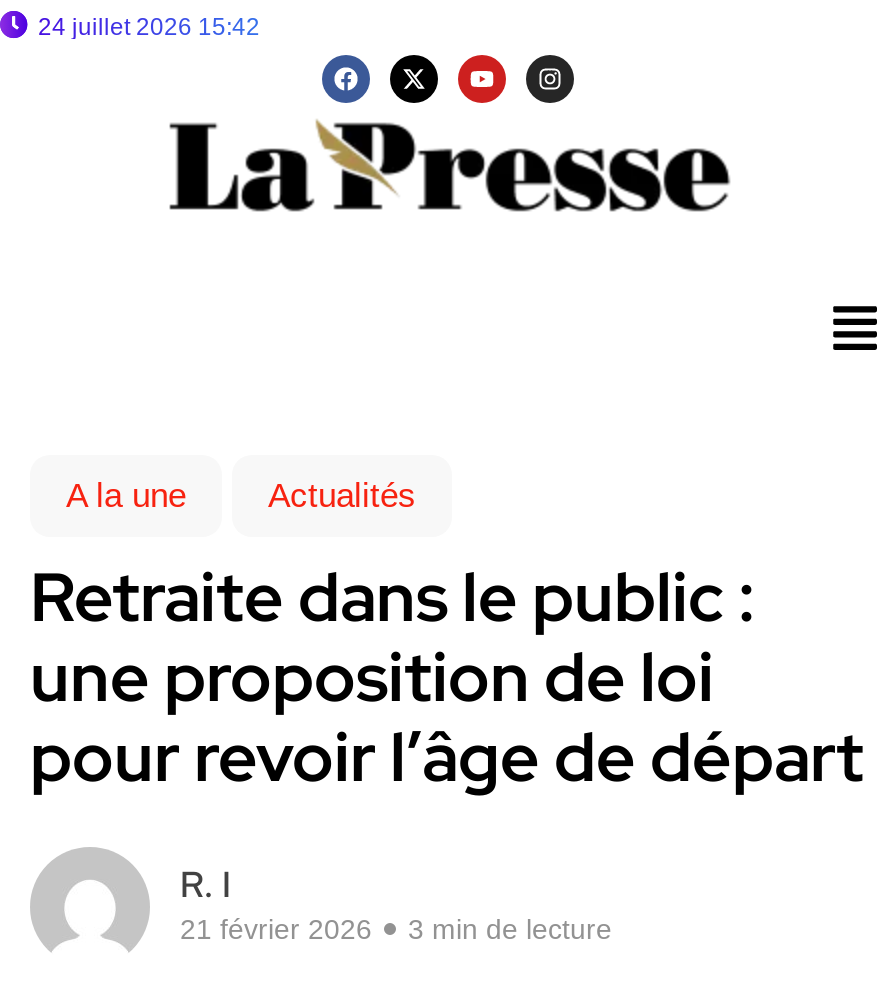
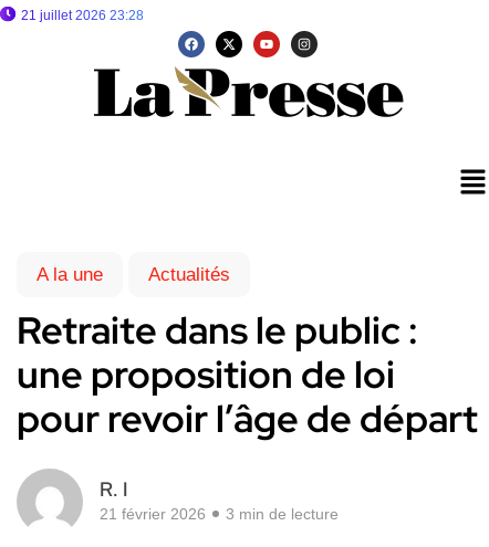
- 24 juillet 2026 15:42
+ 21 juillet 2026 23:28
